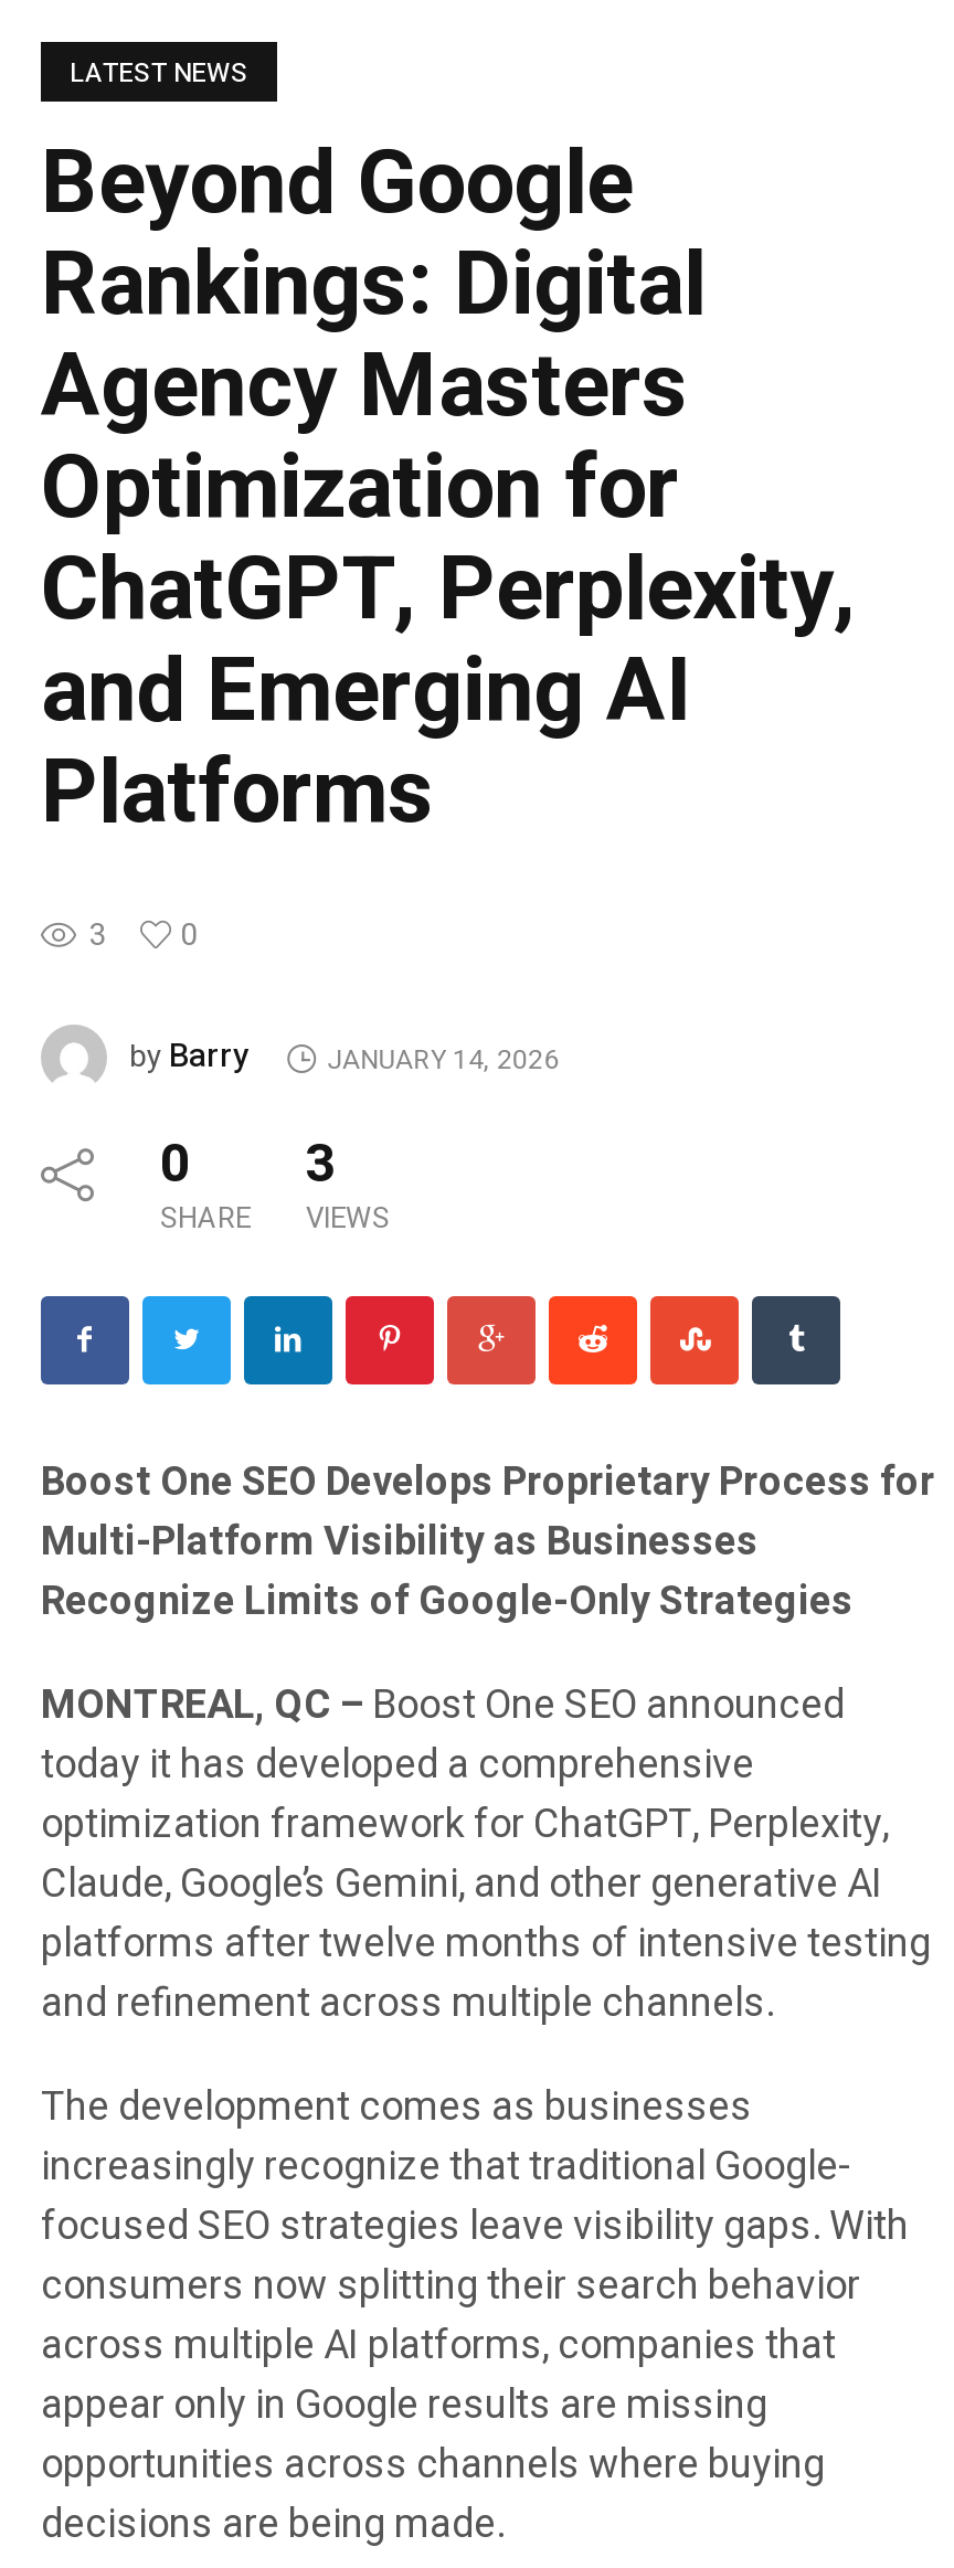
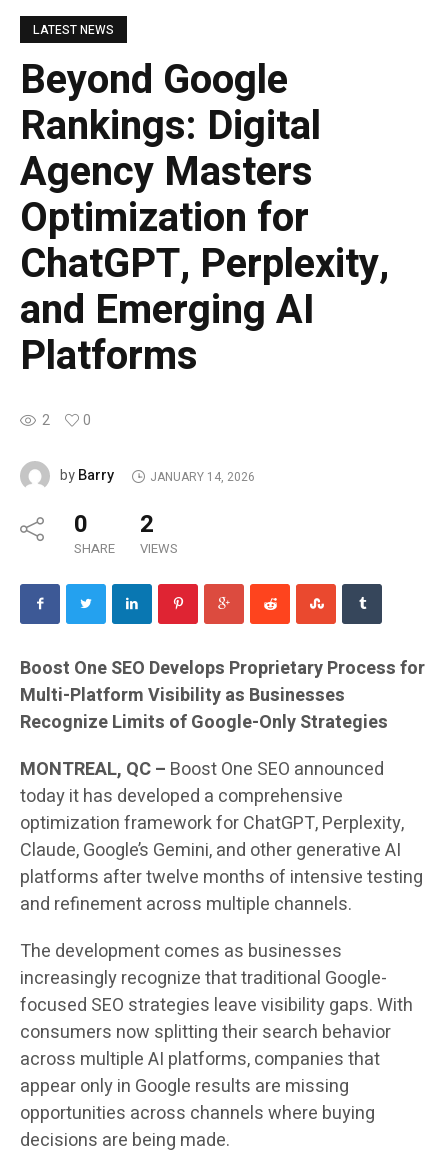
- 3 0
+ 2 0

- 0 3
+ 0 2
